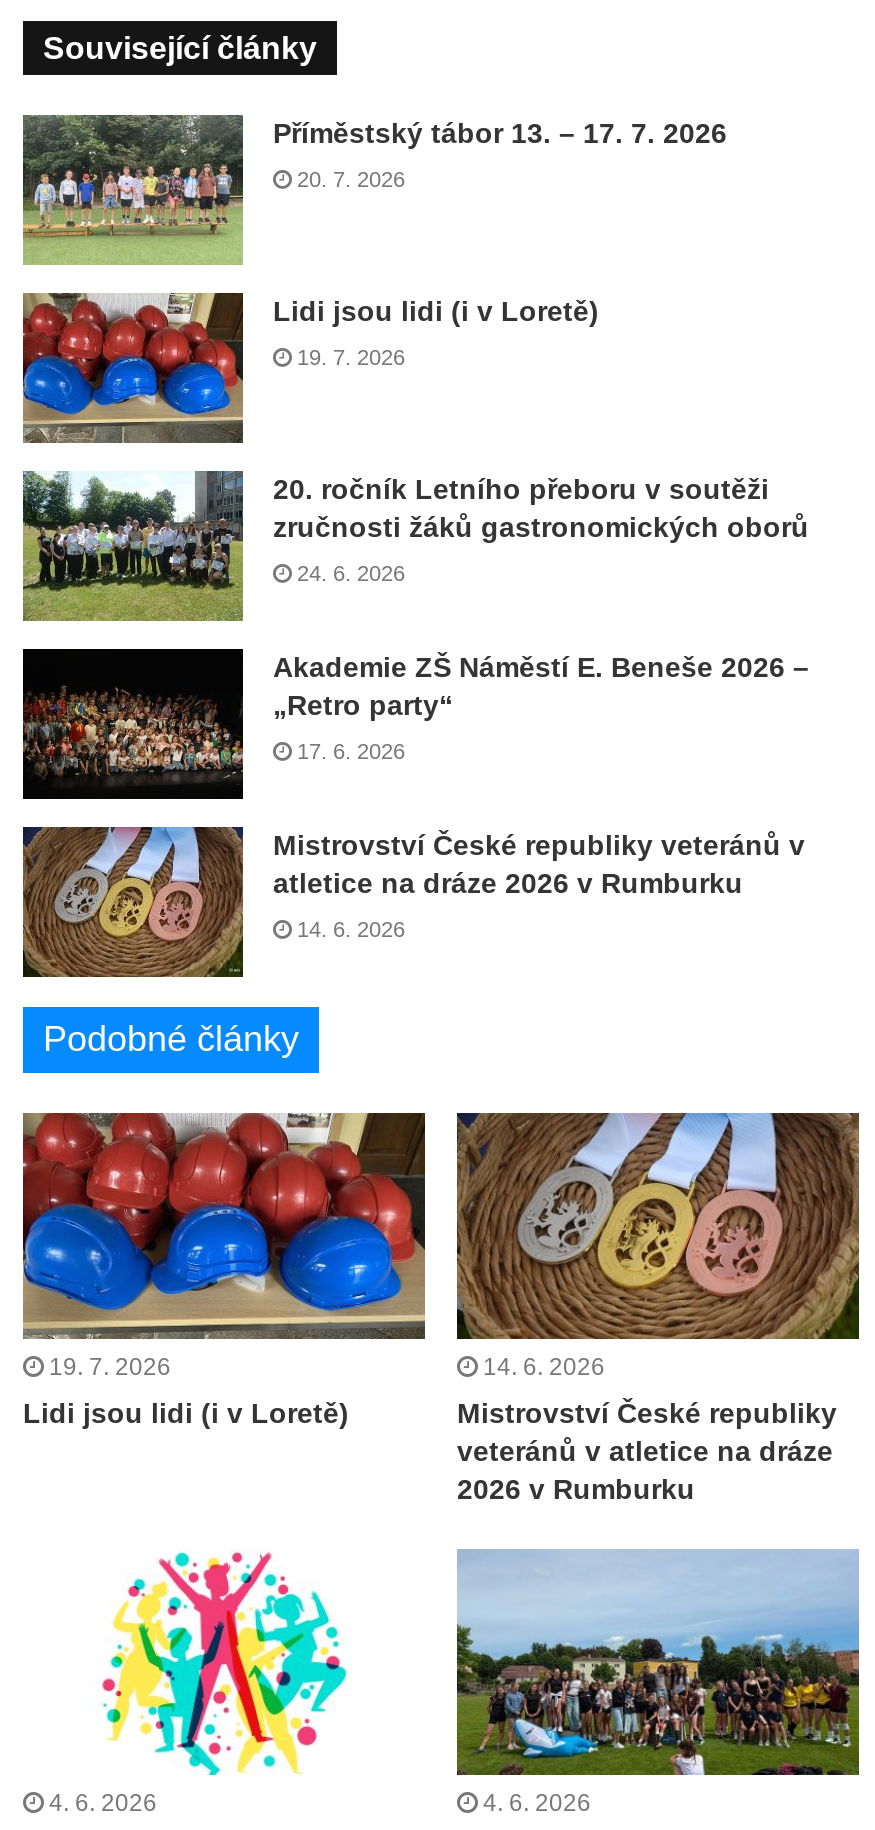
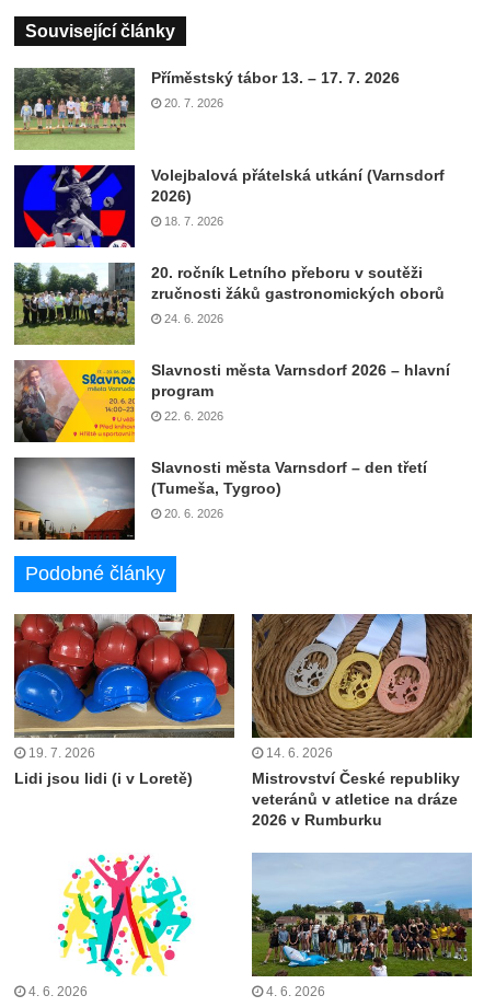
- [image]
- Lidi jsou lidi (i v Loretě)
+ [image]
+ Volejbalová přátelská utkání (Varnsdorf
+ 2026)

- 19. 7. 2026
+ 18. 7. 2026

- [image]
- Akademie ZŠ Náměstí E. Beneše 2026 –
- „Retro party“
+ [image]
+ Slavnosti města Varnsdorf 2026 – hlavní
+ program

- 17. 6. 2026
+ 22. 6. 2026

- [image]
- Mistrovství České republiky veteránů v
- atletice na dráze 2026 v Rumburku
+ [image]
+ Slavnosti města Varnsdorf – den třetí
+ (Tumeša, Tygroo)

- 14. 6. 2026
+ 20. 6. 2026
